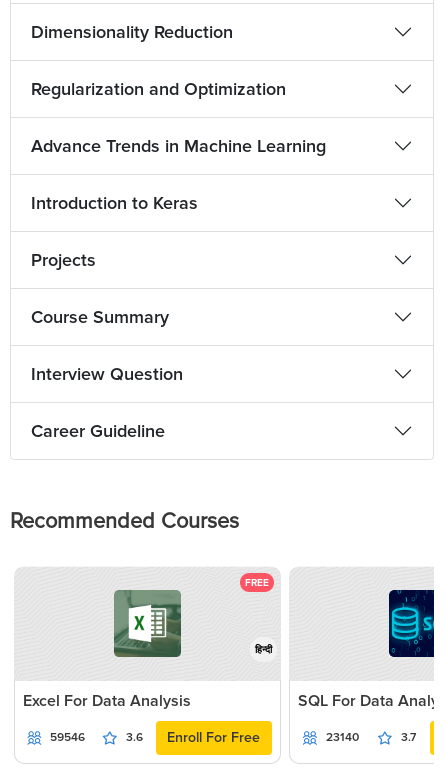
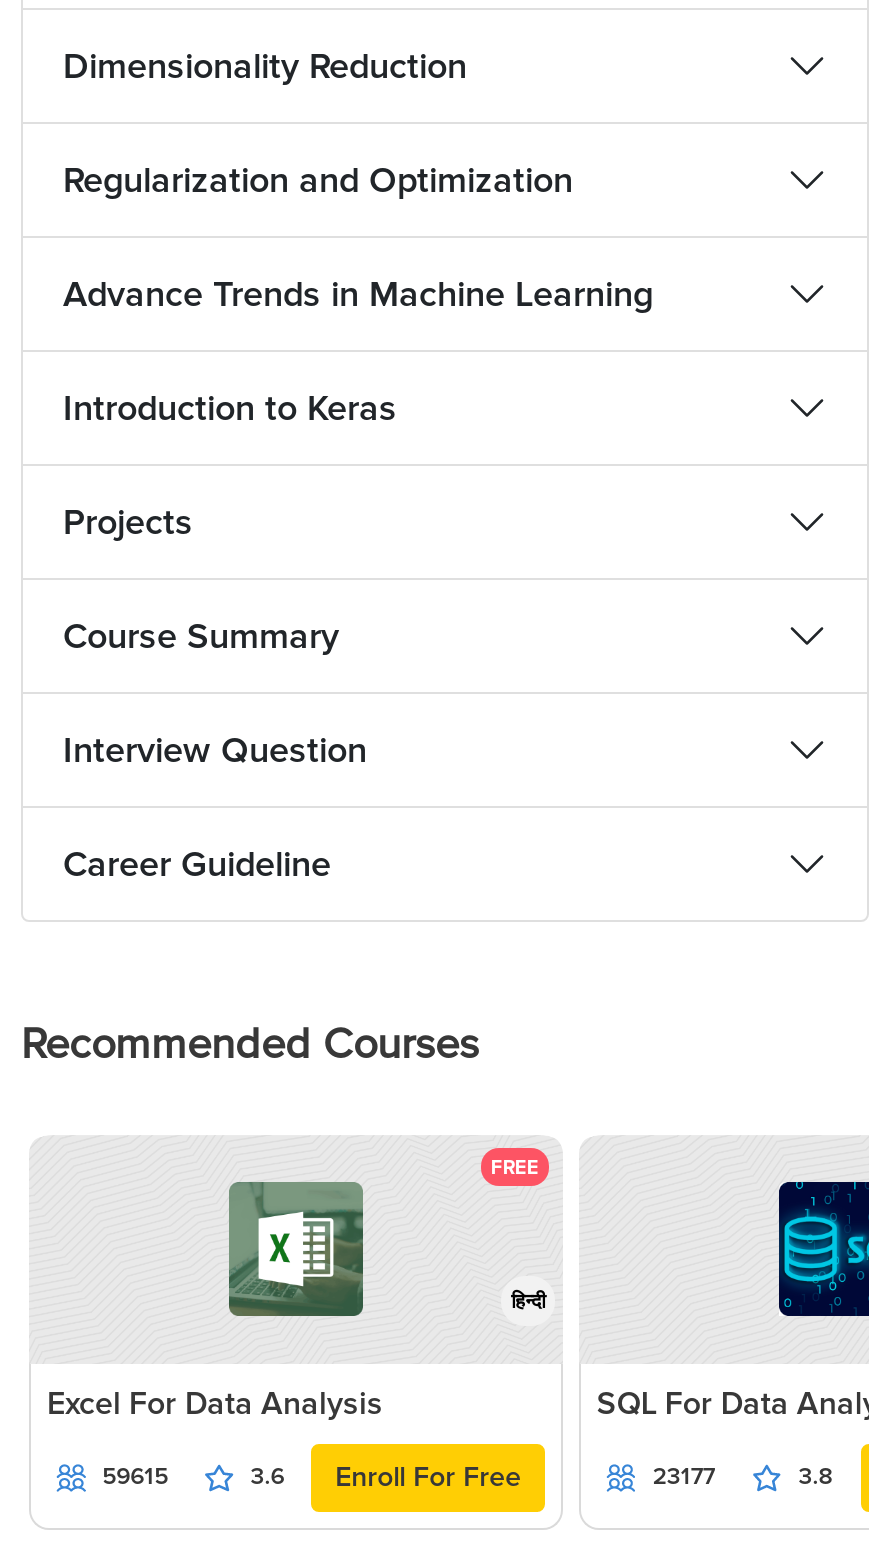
- 59546
+ 59615

- 23140
+ 23177

- 3.7
+ 3.8
